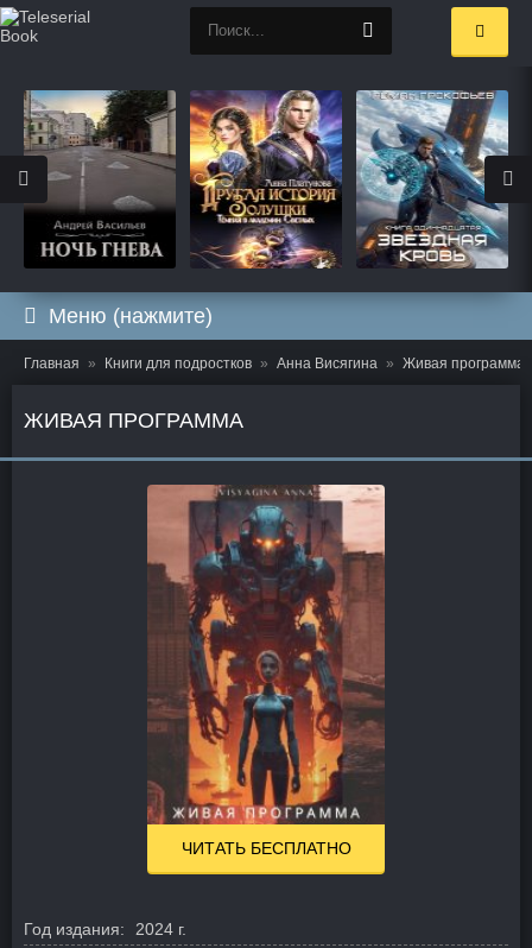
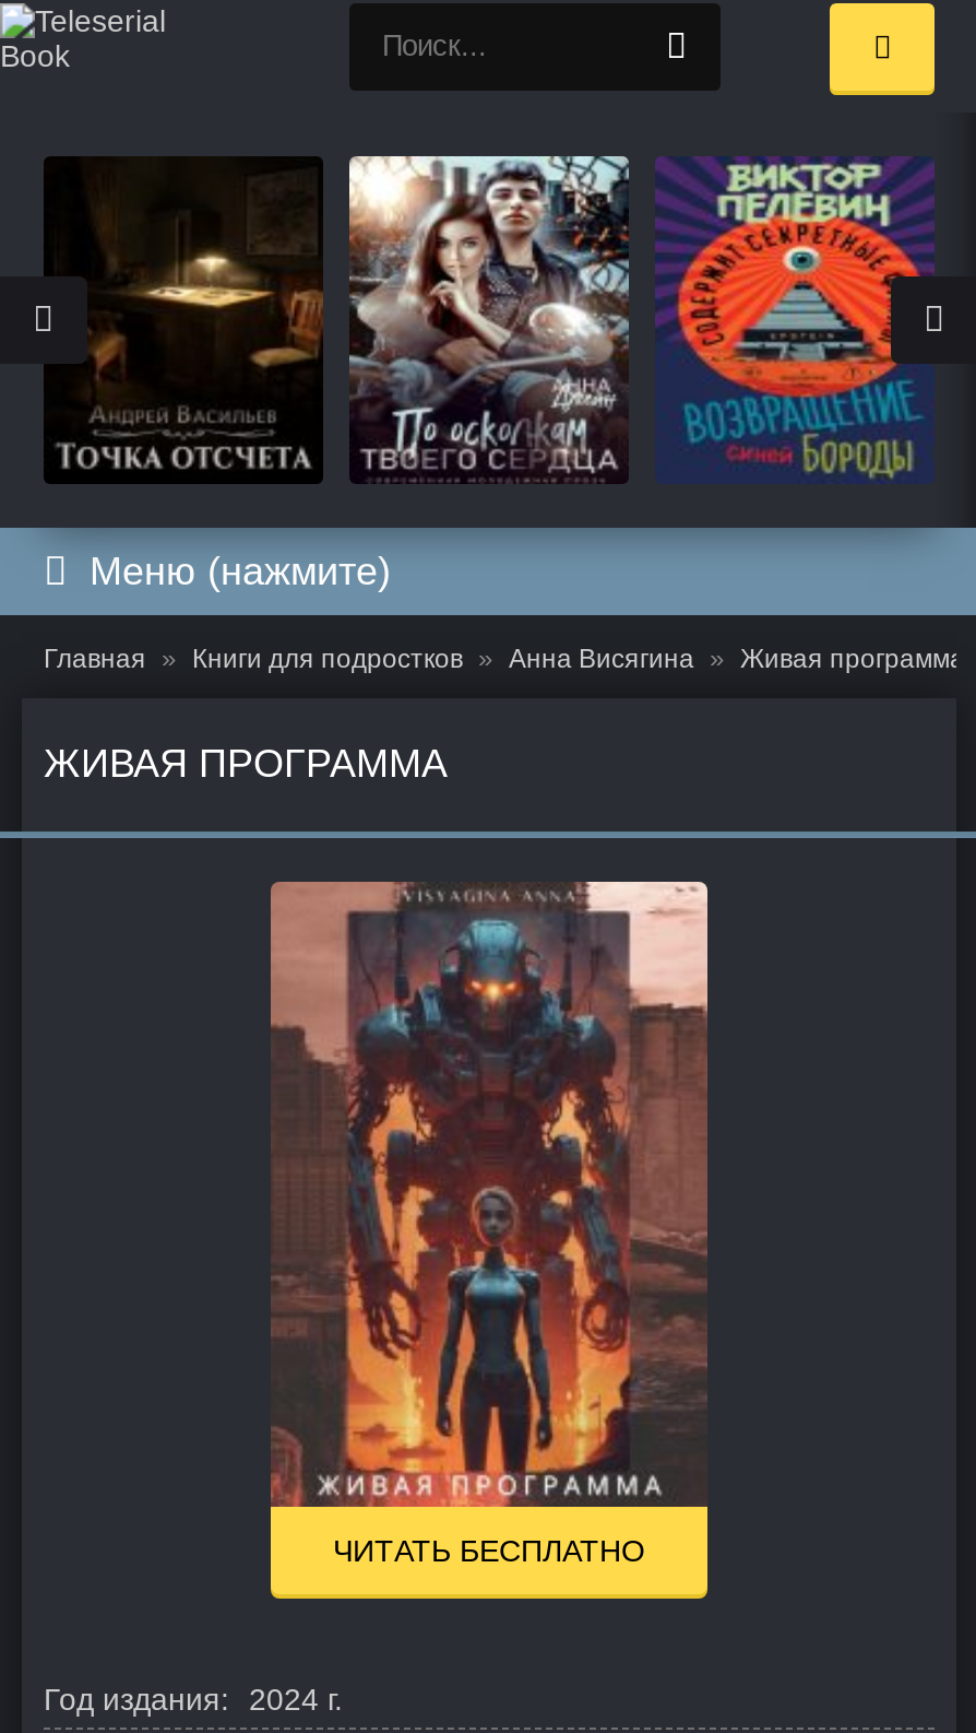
- [image]
+ [image]

- [image]
+ [image]

- [image]
+ [image]
